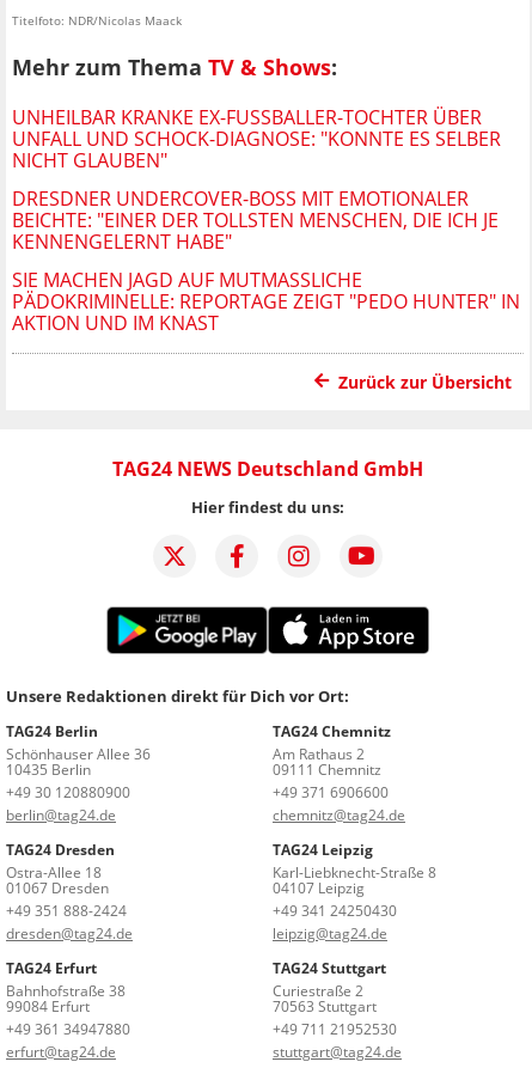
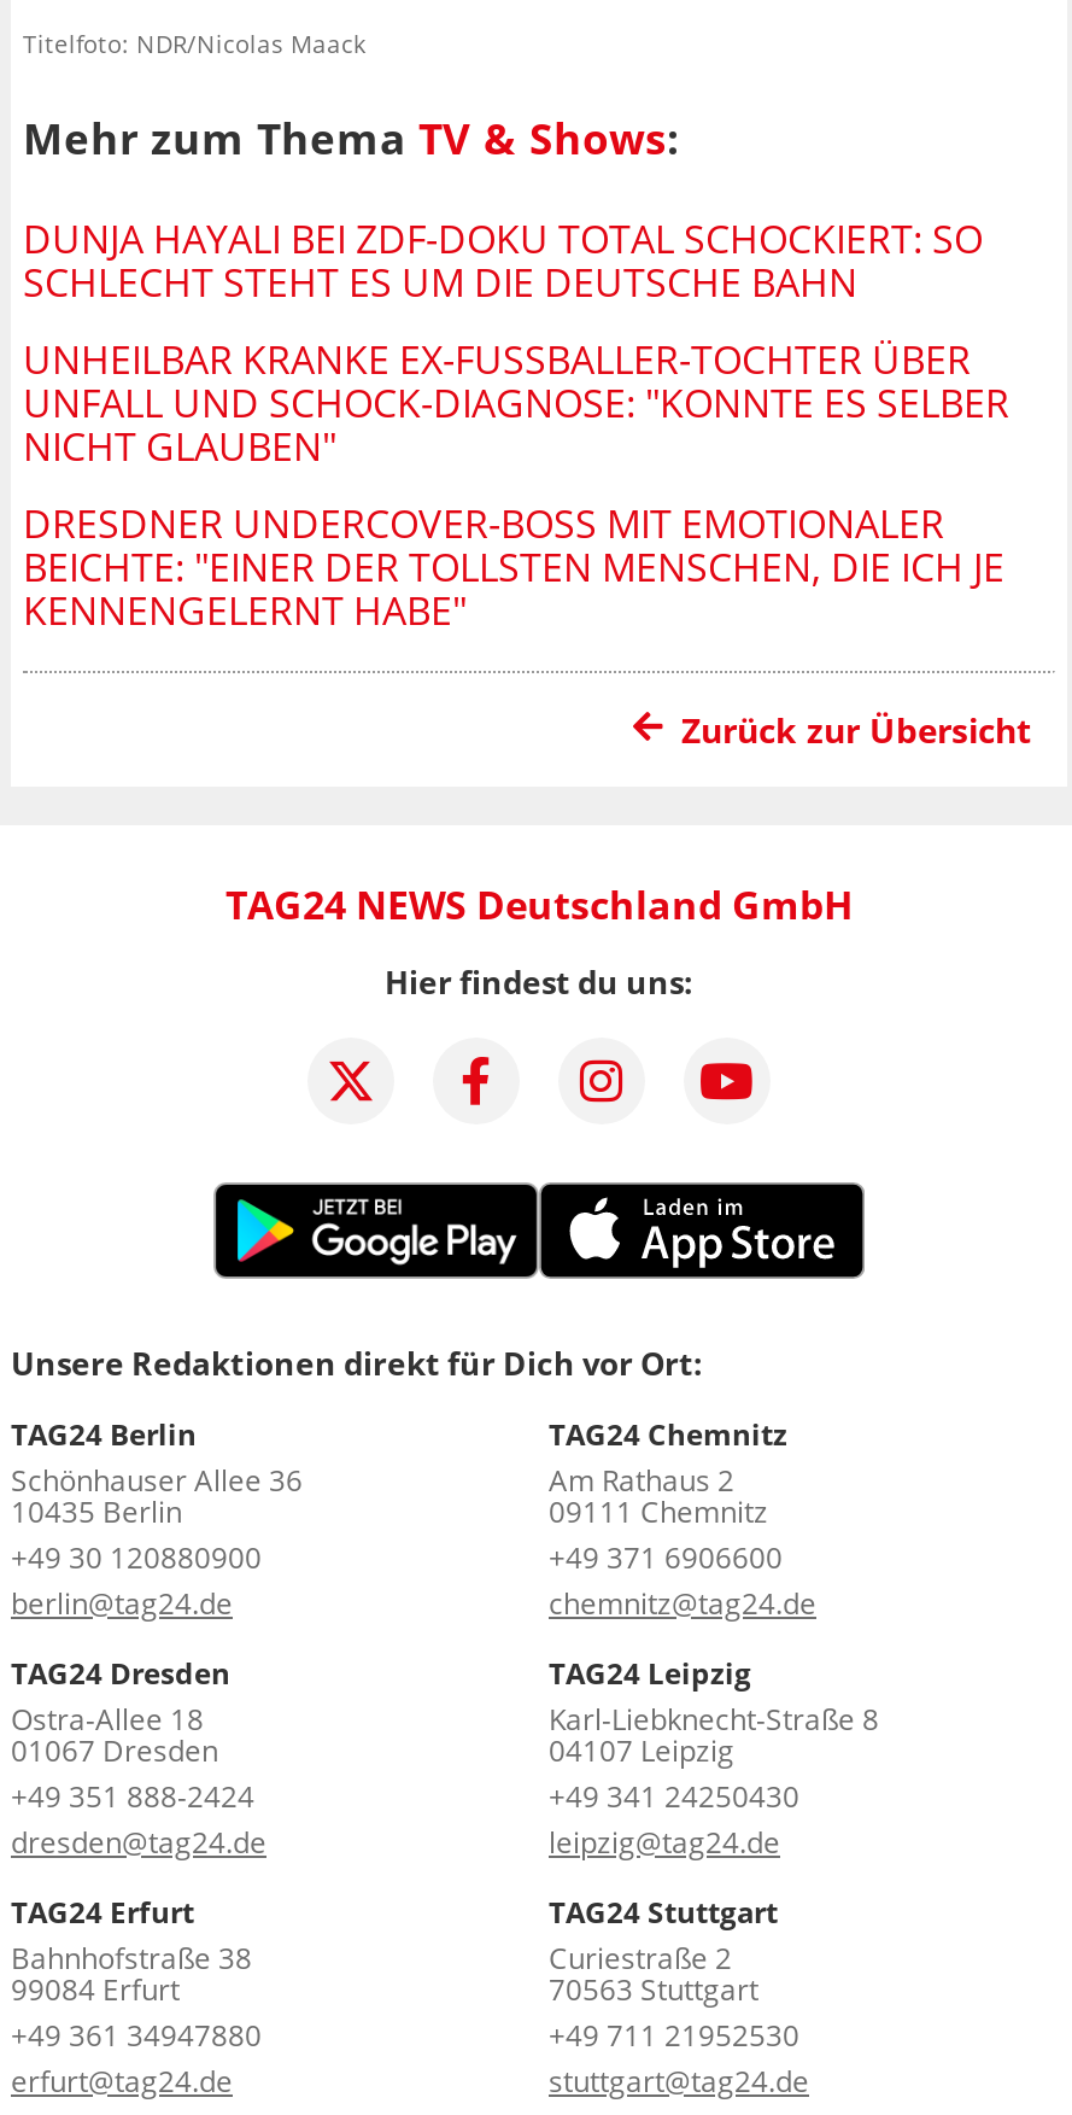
+ DUNJA HAYALI BEI ZDF-DOKU TOTAL SCHOCKIERT: SO
+ SCHLECHT STEHT ES UM DIE DEUTSCHE BAHN

moved down: UNHEILBAR KRANKE EX-FUSSBALLER-TOCHTER ÜBER U | NFALL UND SCHOCK-DIAGNOSE: "KONNTE ES SELBER N | ICHT GLAUBEN" | DRESDNER UNDERCOVER-BOSS MIT EMOTIONALER | BEICHTE: "EINER DER TOLLSTEN MENSCHEN, DIE ICH JE | KENNENGELERNT HABE"

- SIE MACHEN JAGD AUF MUTMASSLICHE P
- ÄDOKRIMINELLE: REPORTAGE ZEIGT "PEDO HUNTER" IN A
- KTION UND IM KNAST
